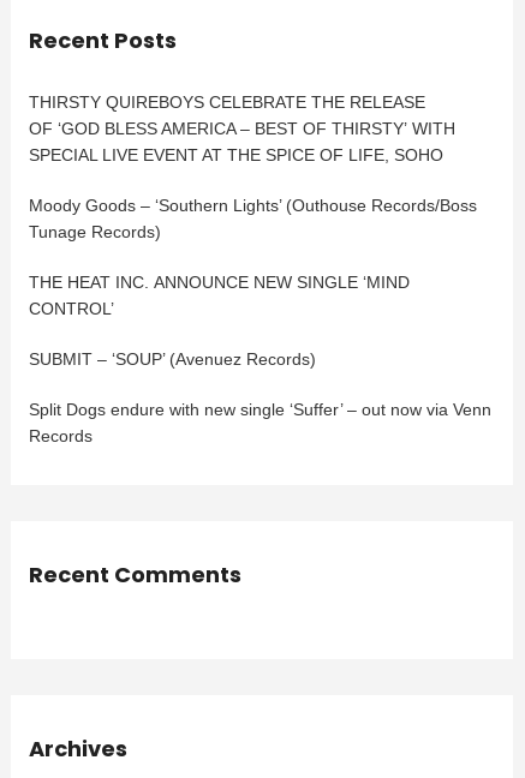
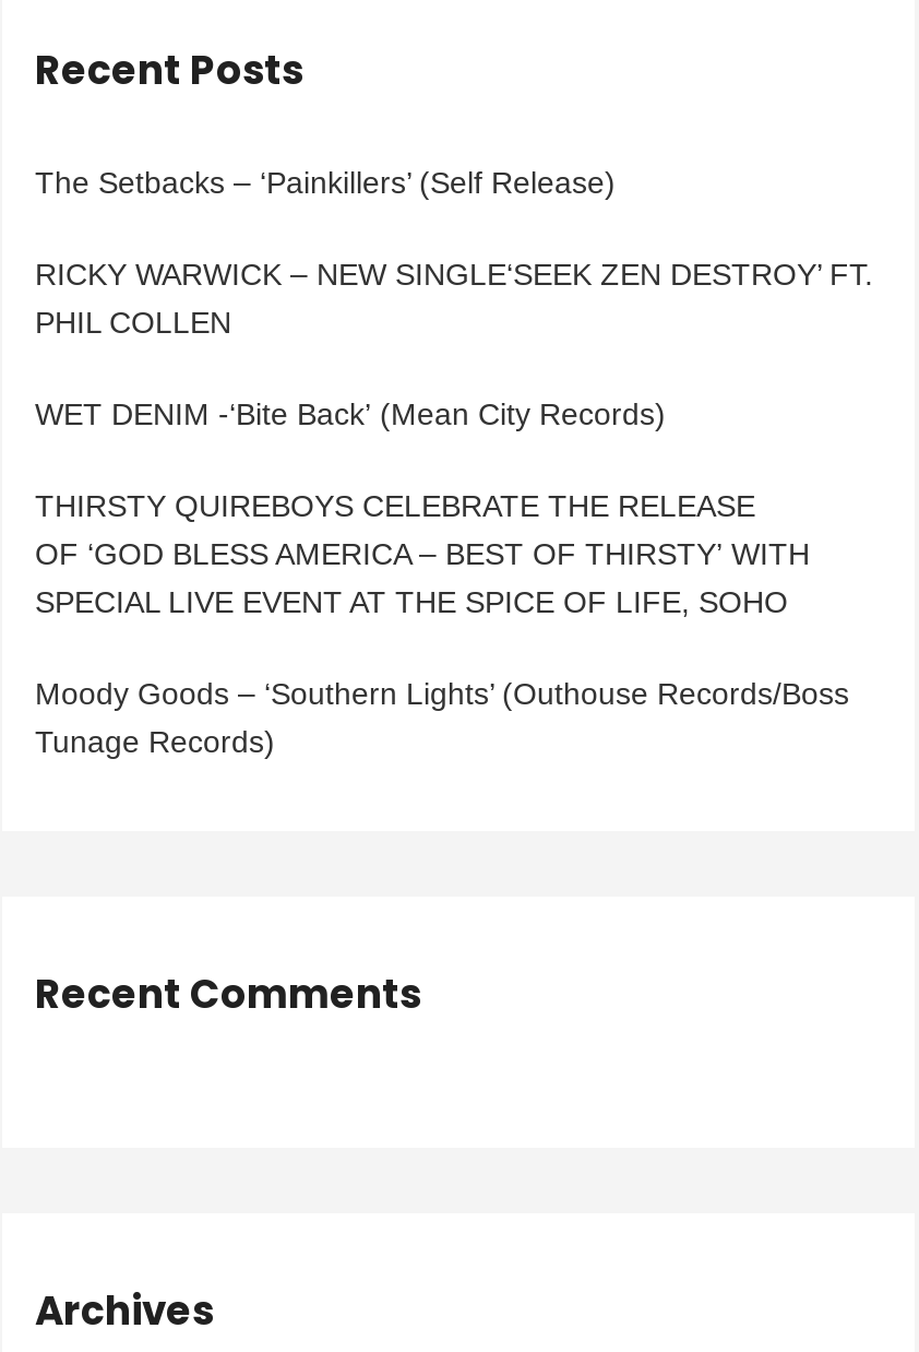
+ The Setbacks – ‘Painkillers’ (Self Release)
+ RICKY WARWICK – NEW SINGLE‘SEEK ZEN DESTROY’ FT.
+ PHIL COLLEN
+ WET DENIM -‘Bite Back’ (Mean City Records)

moved down: THIRSTY QUIREBOYS CELEBRATE THE RELEASE | OF ‘GOD BLESS AMERICA – BEST OF THIRSTY’ WITH | SPECIAL LIVE EVENT AT THE SPICE OF LIFE, SOHO | Moody Goods – ‘Southern Lights’ (Outhouse Records/Boss | Tunage Records)

- THE HEAT INC. ANNOUNCE NEW SINGLE ‘MIND
- CONTROL’
- SUBMIT – ‘SOUP’ (Avenuez Records)
- Split Dogs endure with new single ‘Suffer’ – out now via Venn
- Records
